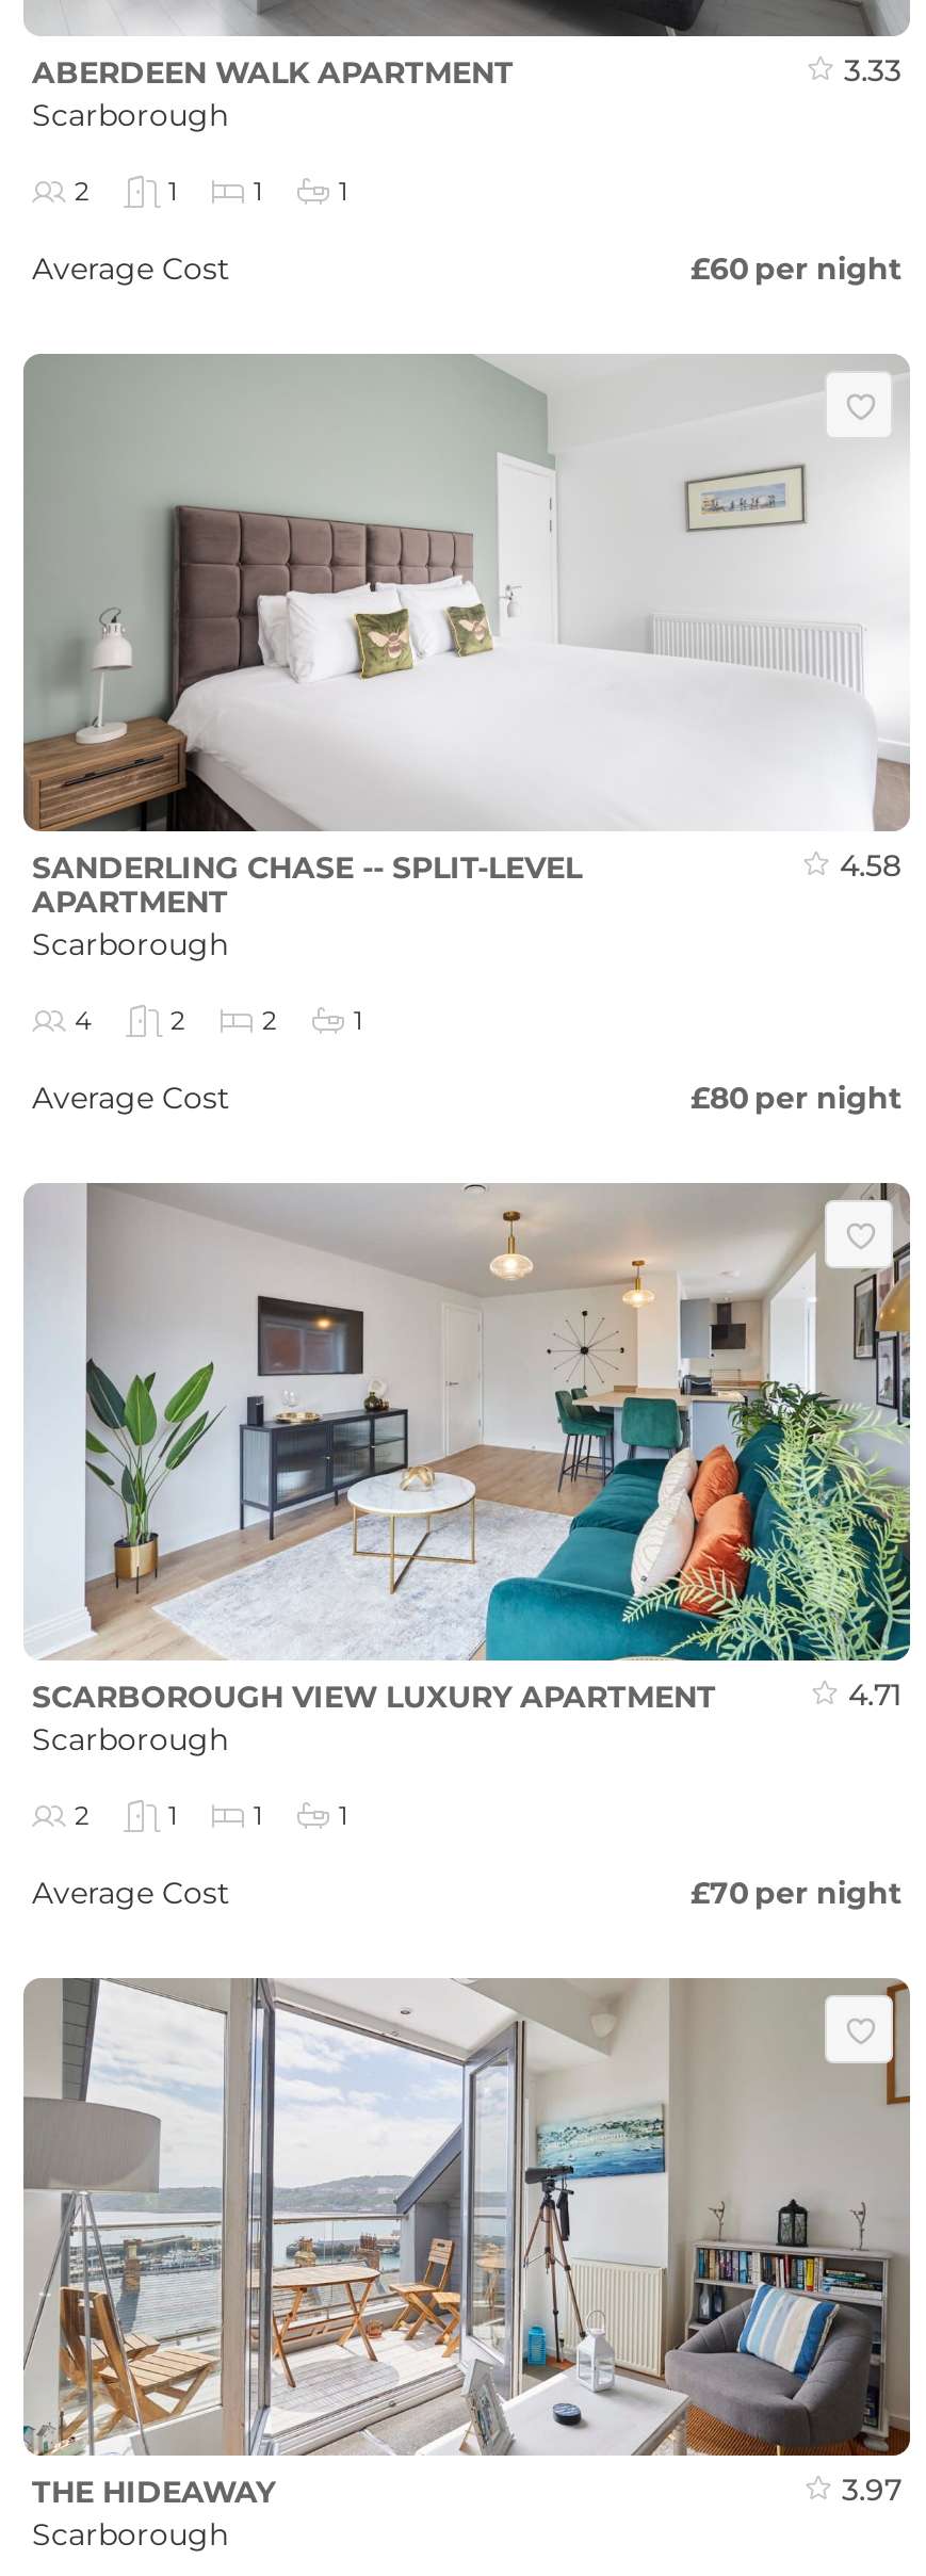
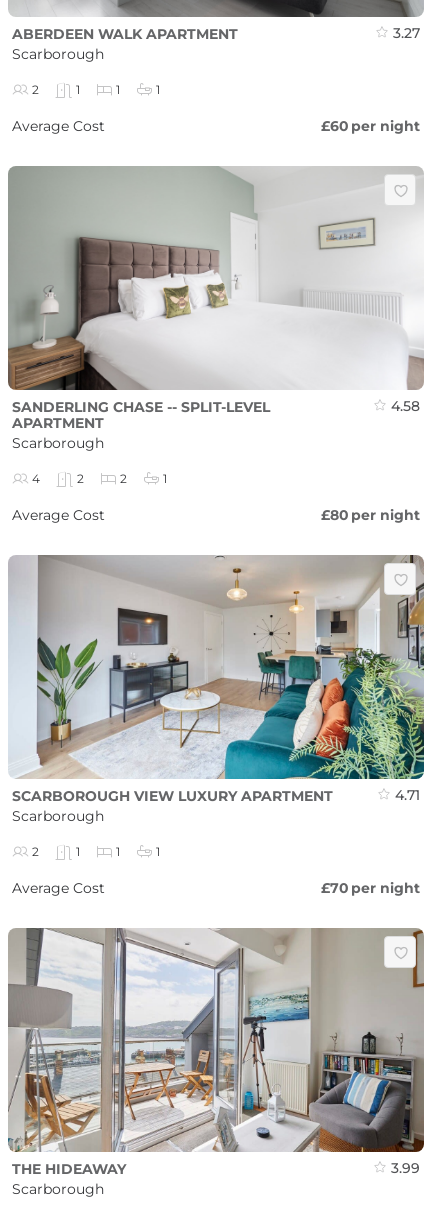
- 3.33
+ 3.27

- 3.97
+ 3.99
